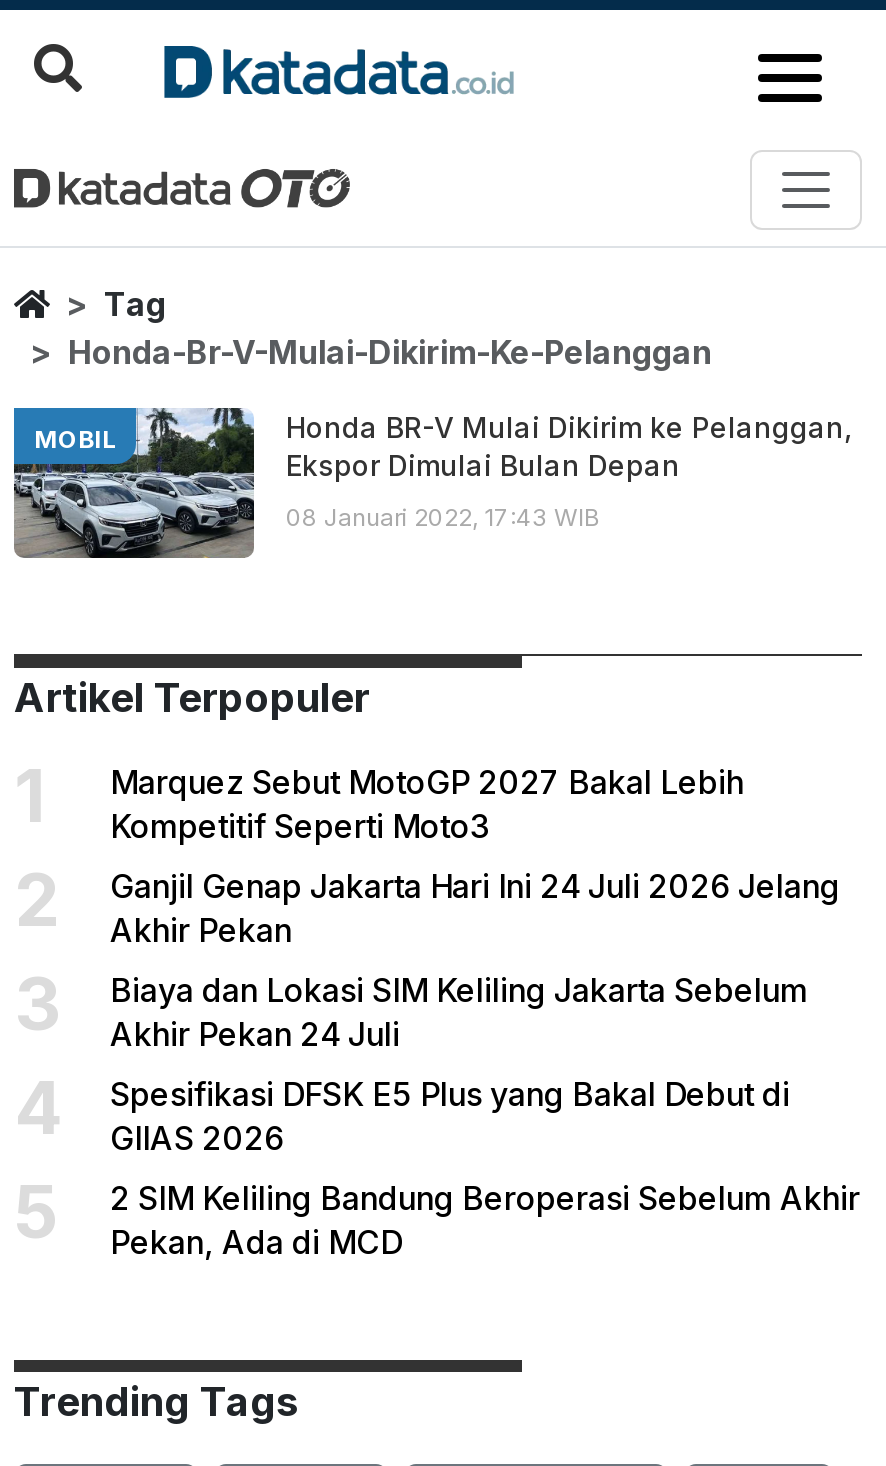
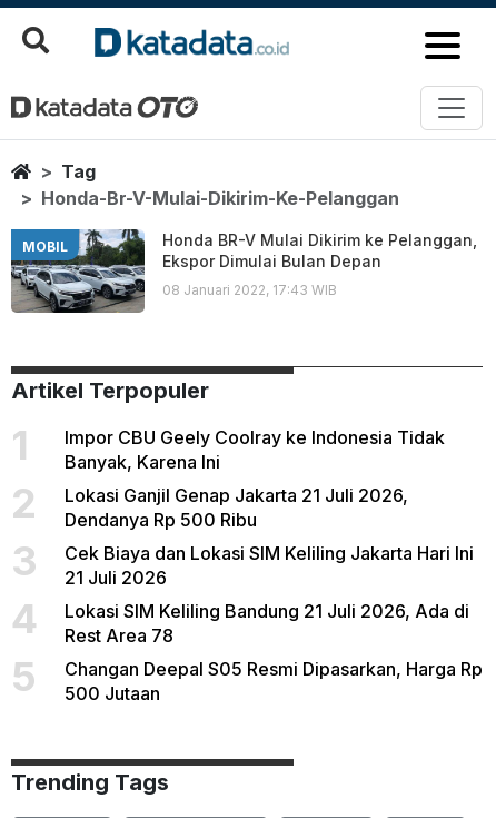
- Marquez Sebut MotoGP 2027 Bakal Lebih
- Kompetitif Seperti Moto3
+ Impor CBU Geely Coolray ke Indonesia Tidak
+ Banyak, Karena Ini

- Ganjil Genap Jakarta Hari Ini 24 Juli 2026 Jelang
- Akhir Pekan
+ Lokasi Ganjil Genap Jakarta 21 Juli 2026,
+ Dendanya Rp 500 Ribu

- Biaya dan Lokasi SIM Keliling Jakarta Sebelum
- Akhir Pekan 24 Juli
+ Cek Biaya dan Lokasi SIM Keliling Jakarta Hari Ini
+ 21 Juli 2026

- Spesifikasi DFSK E5 Plus yang Bakal Debut di
- GIIAS 2026
+ Lokasi SIM Keliling Bandung 21 Juli 2026, Ada di
+ Rest Area 78

- 2 SIM Keliling Bandung Beroperasi Sebelum Akhir
- Pekan, Ada di MCD
+ Changan Deepal S05 Resmi Dipasarkan, Harga Rp
+ 500 Jutaan
